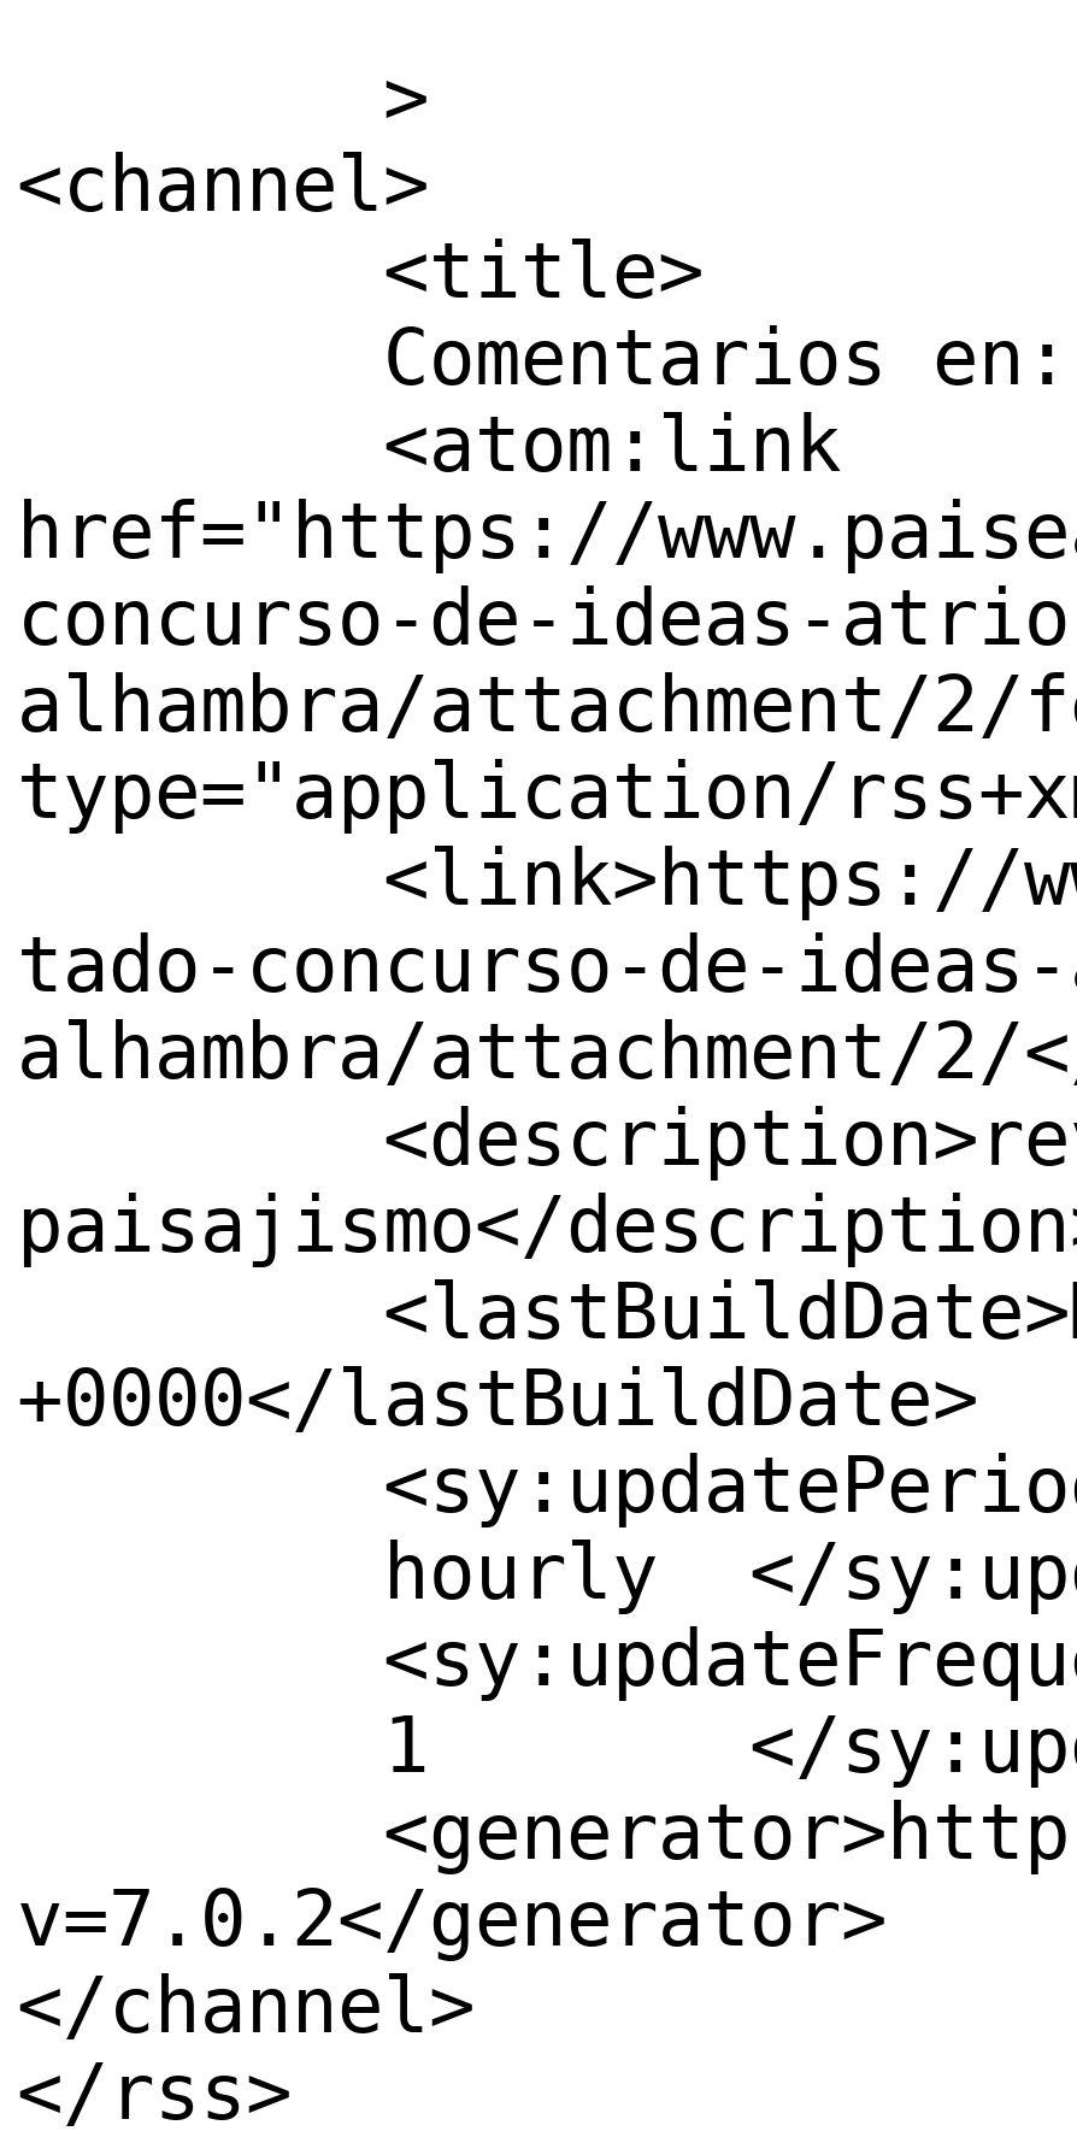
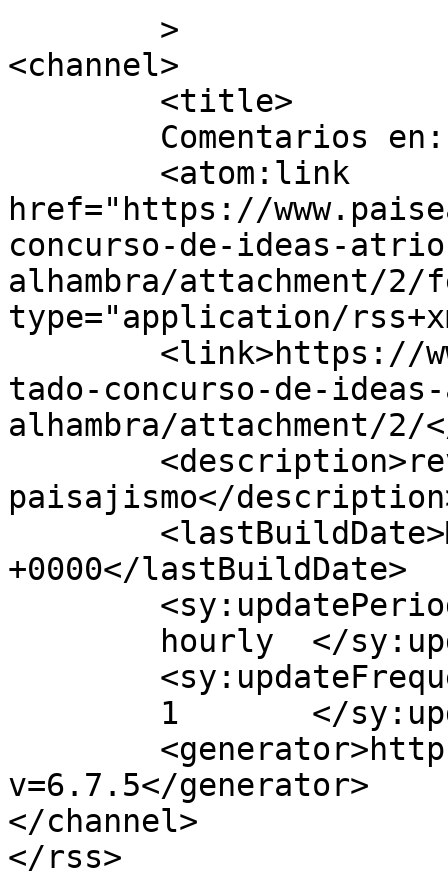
- v=7.0.2</generator>
+ v=6.7.5</generator>
